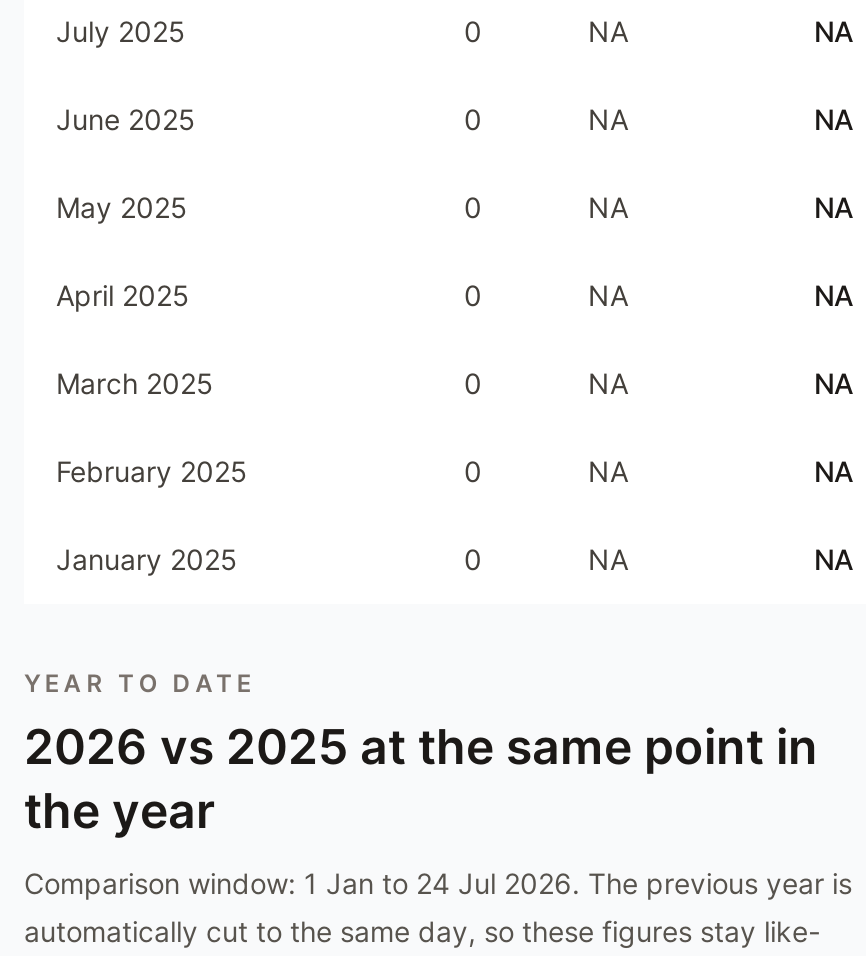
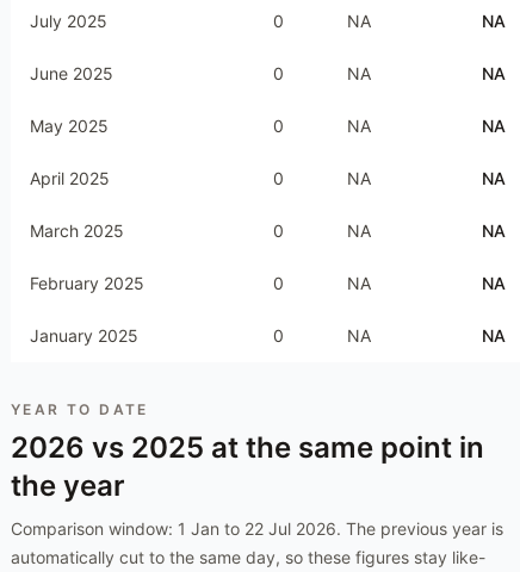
- Comparison window: 1 Jan to 24 Jul 2026. The previous year is
+ Comparison window: 1 Jan to 22 Jul 2026. The previous year is
